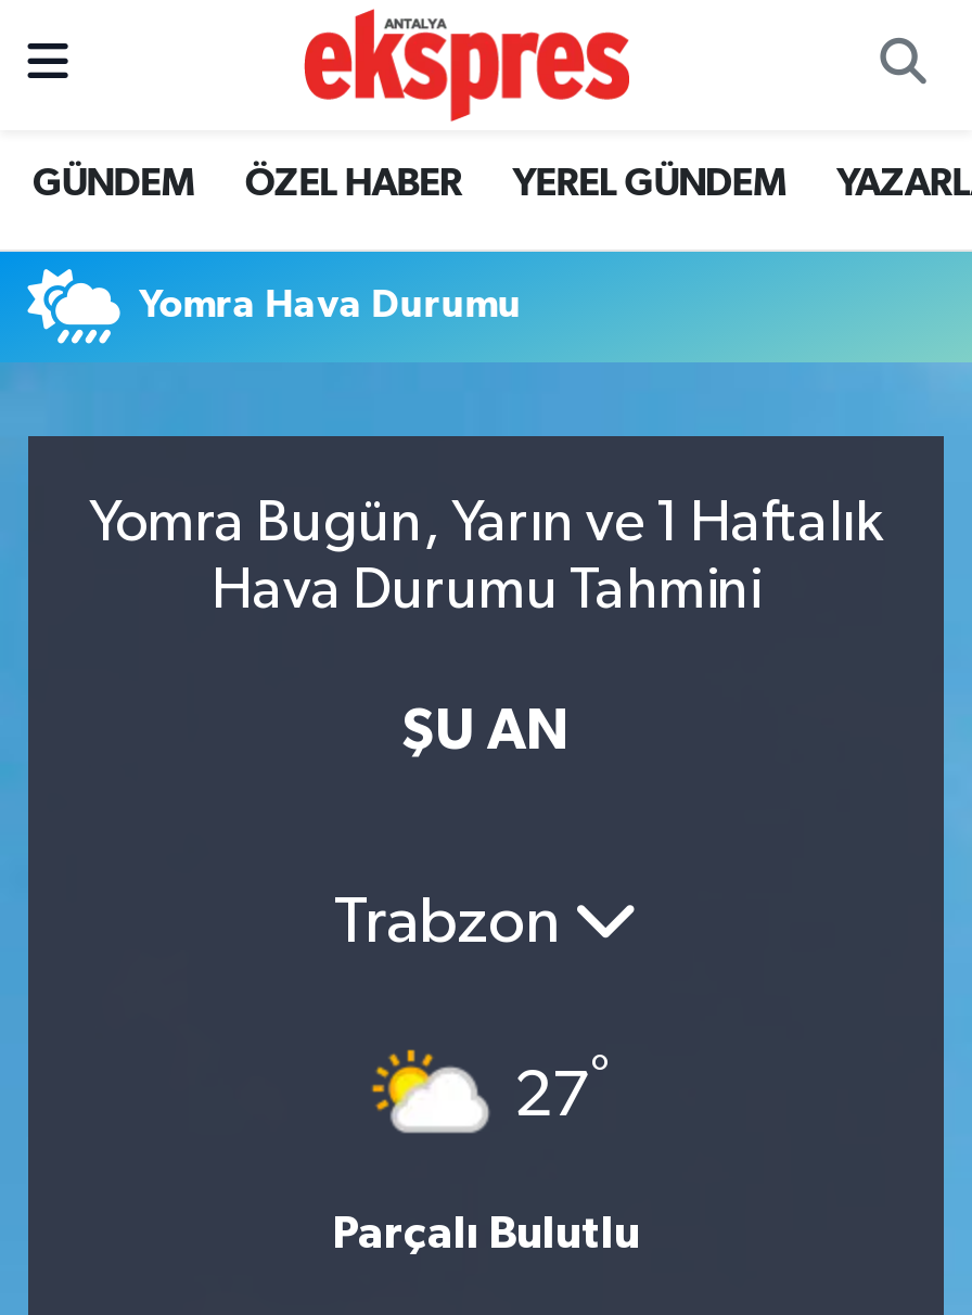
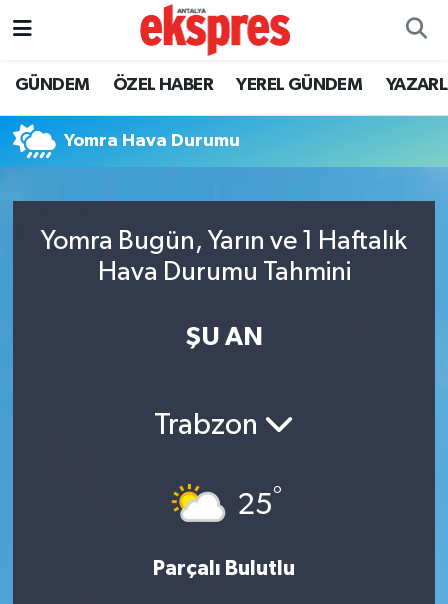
- 27°
+ 25°
